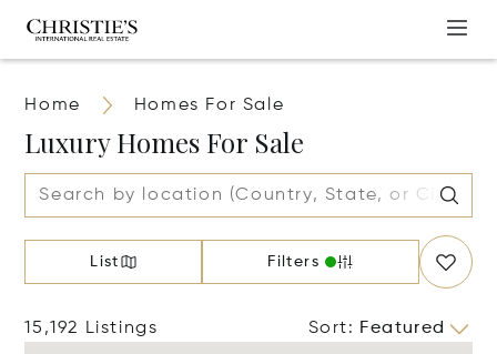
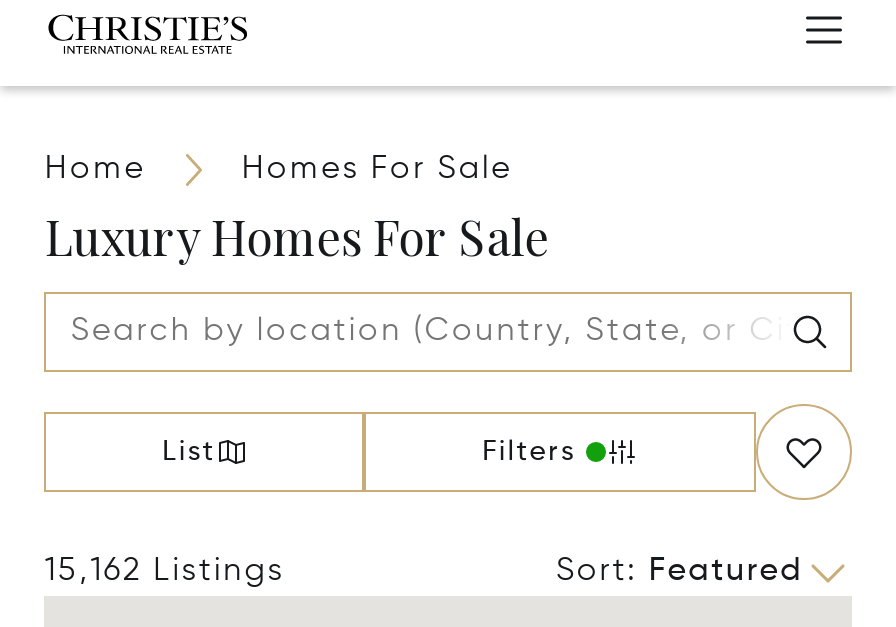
- 15,192 Listings
+ 15,162 Listings
